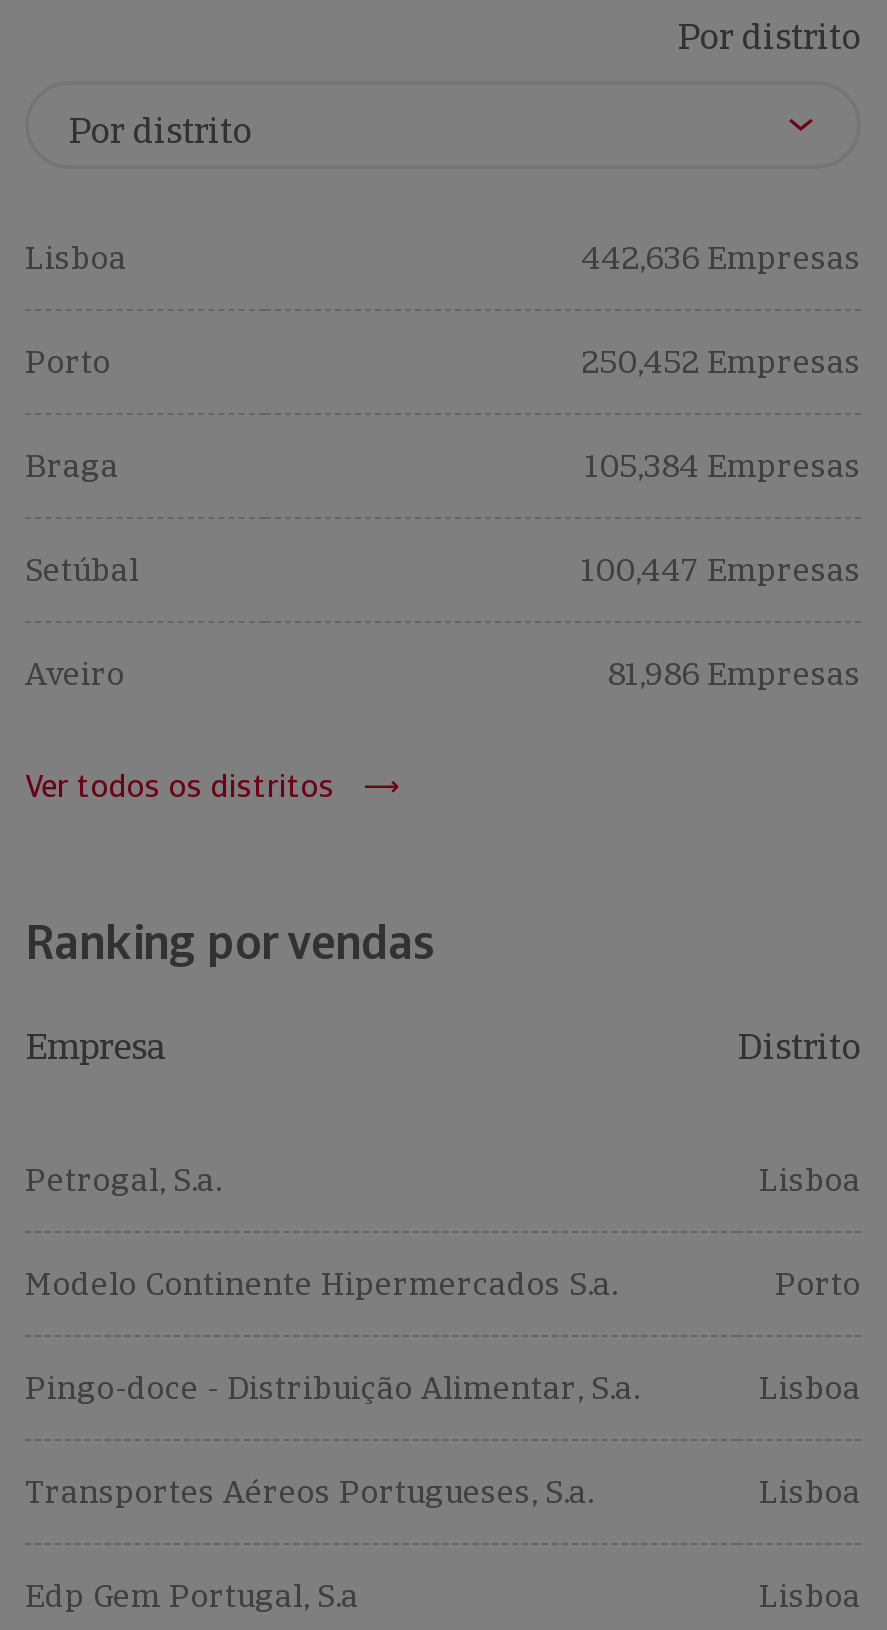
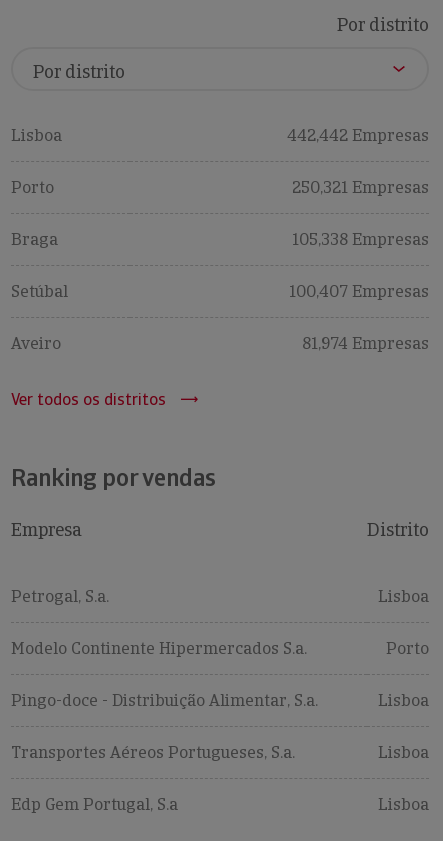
- 442,636 Empresas
+ 442,442 Empresas

- 250,452 Empresas
+ 250,321 Empresas

- 105,384 Empresas
+ 105,338 Empresas

- 100,447 Empresas
+ 100,407 Empresas

- 81,986 Empresas
+ 81,974 Empresas
